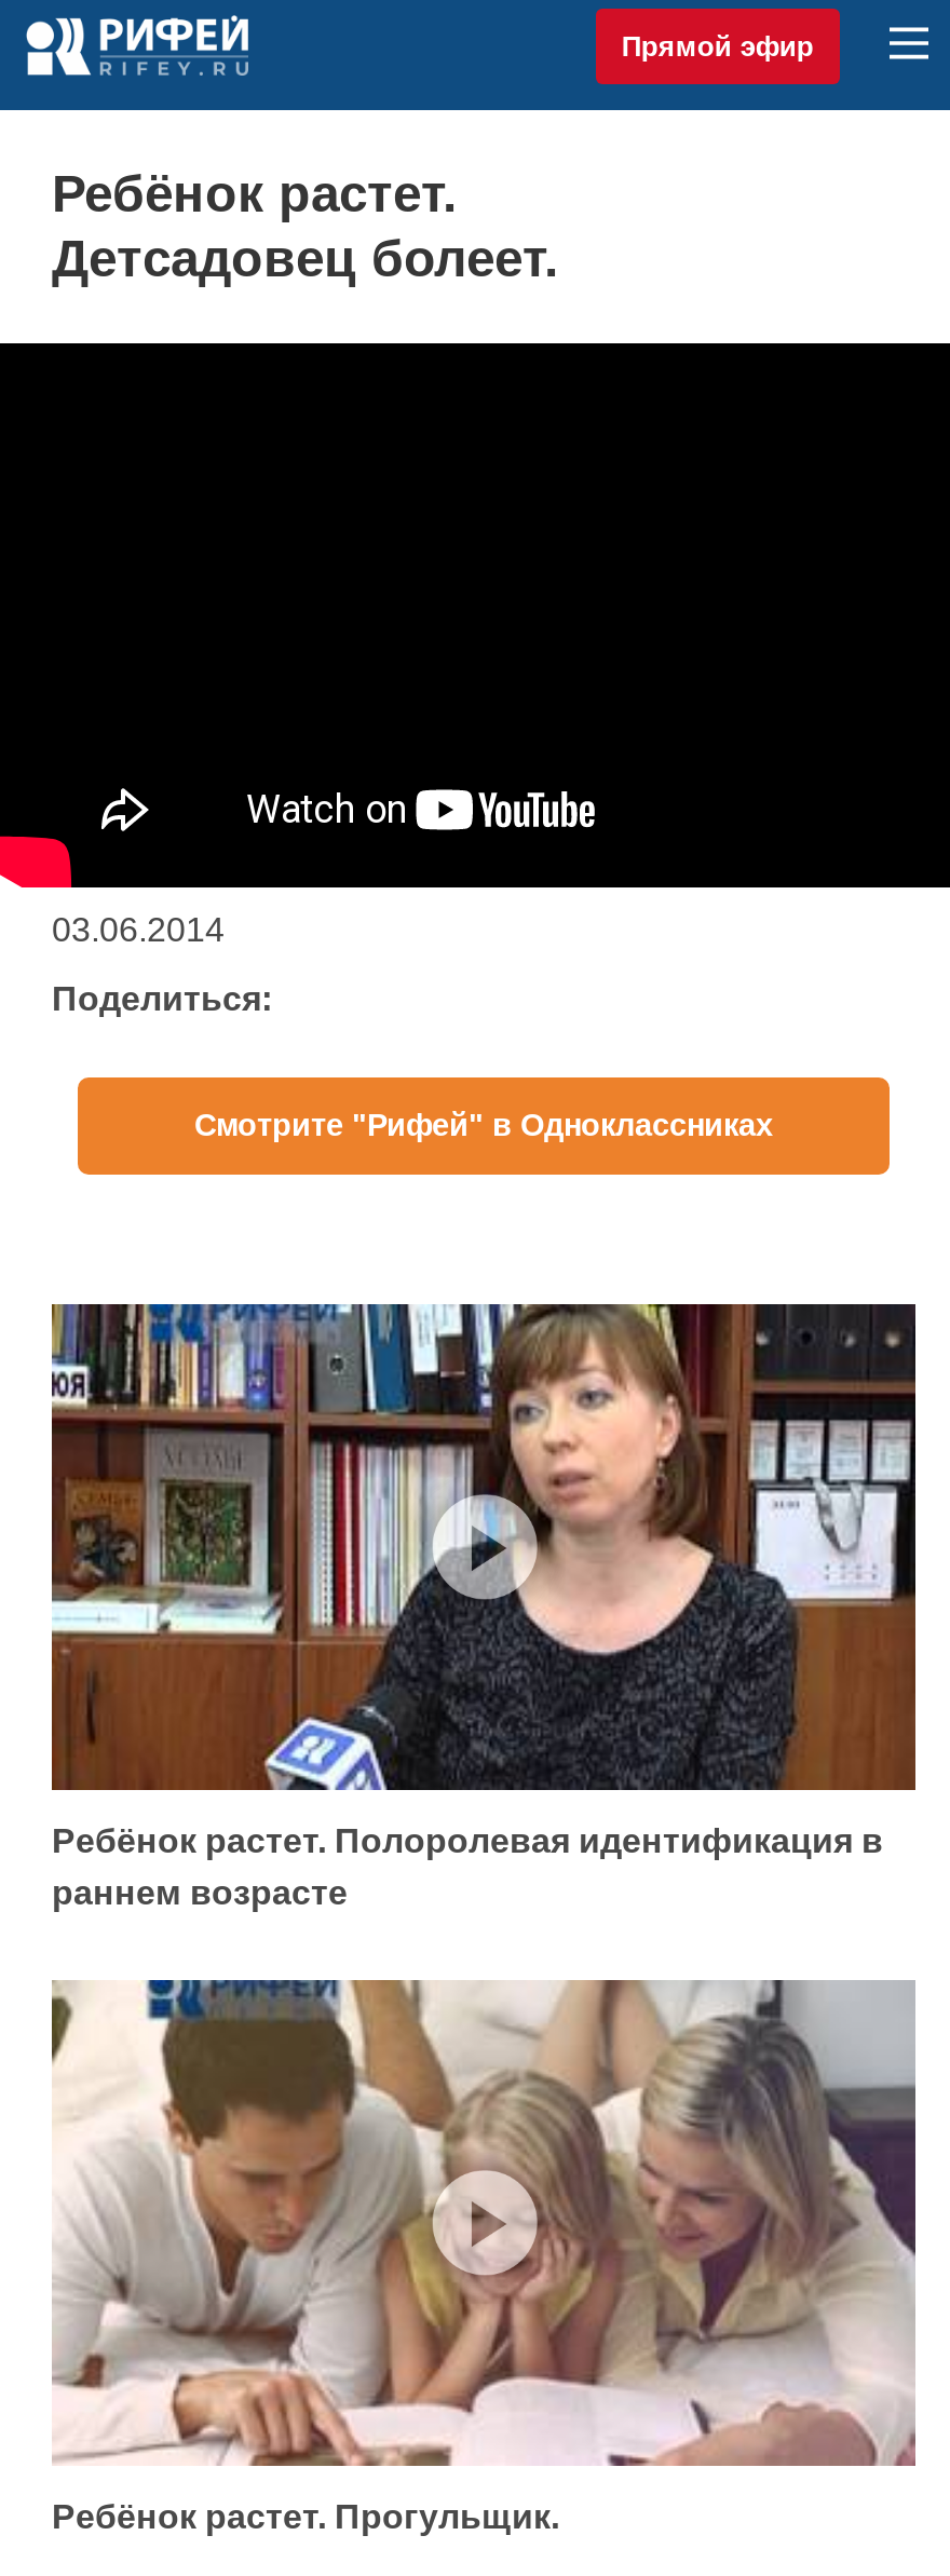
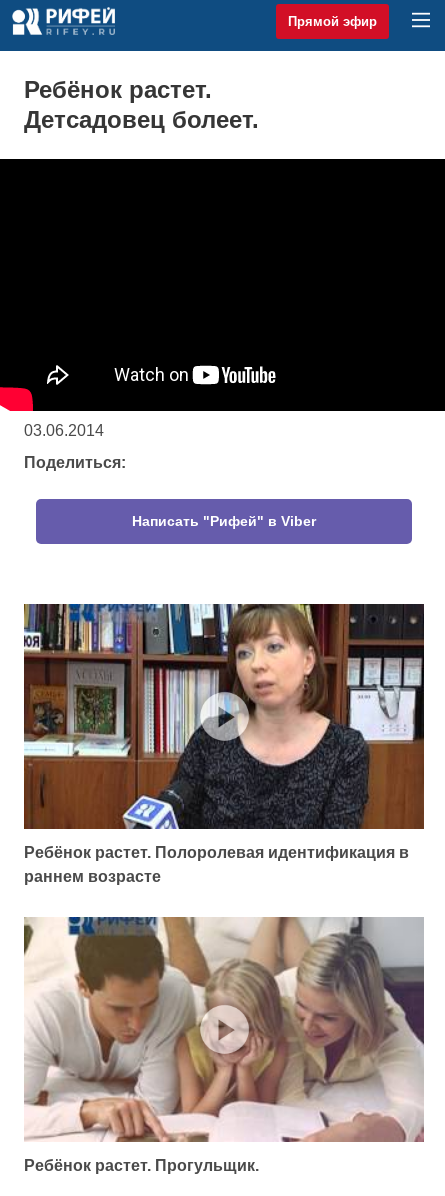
- Смотрите "Рифей" в Одноклассниках
+ Написать "Рифей" в Viber
